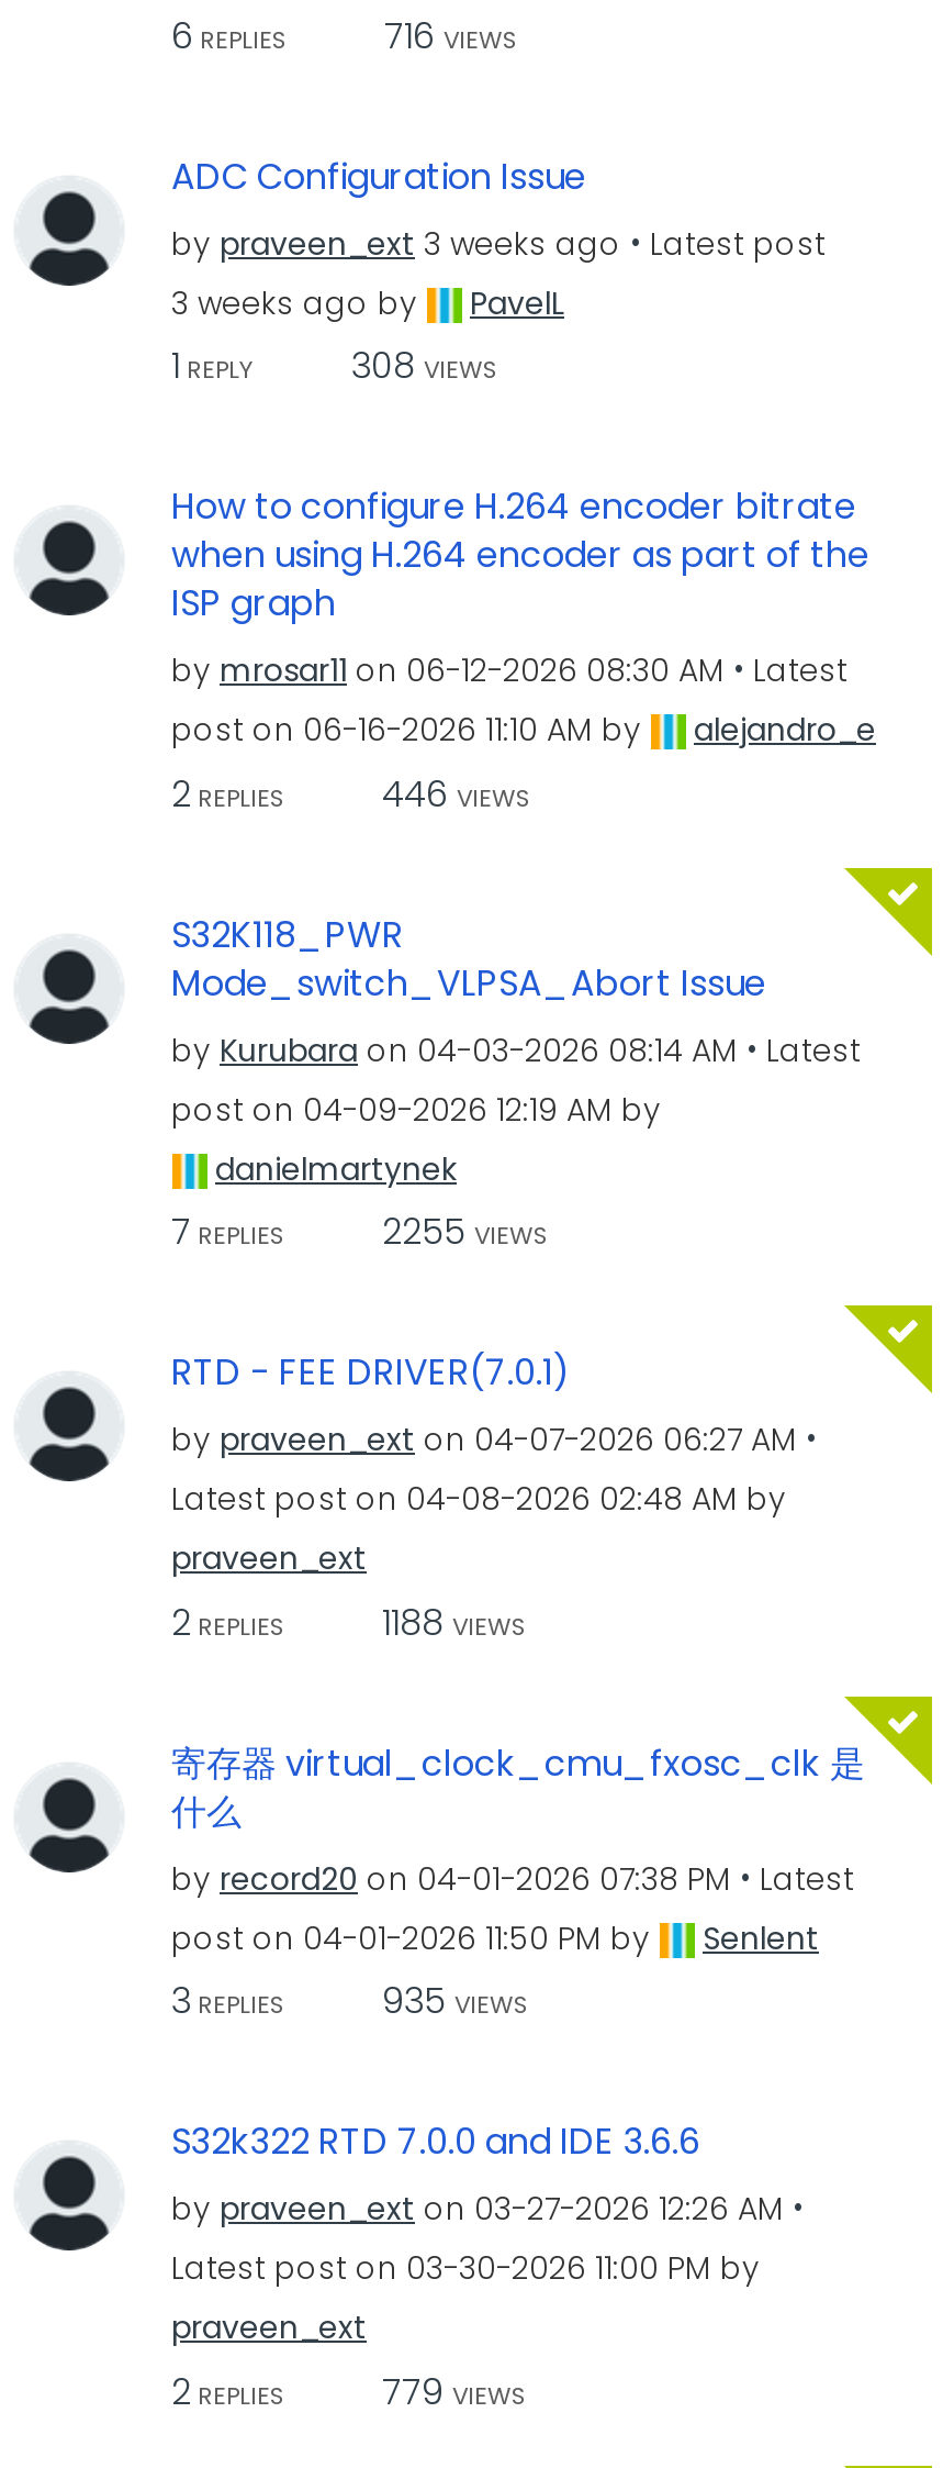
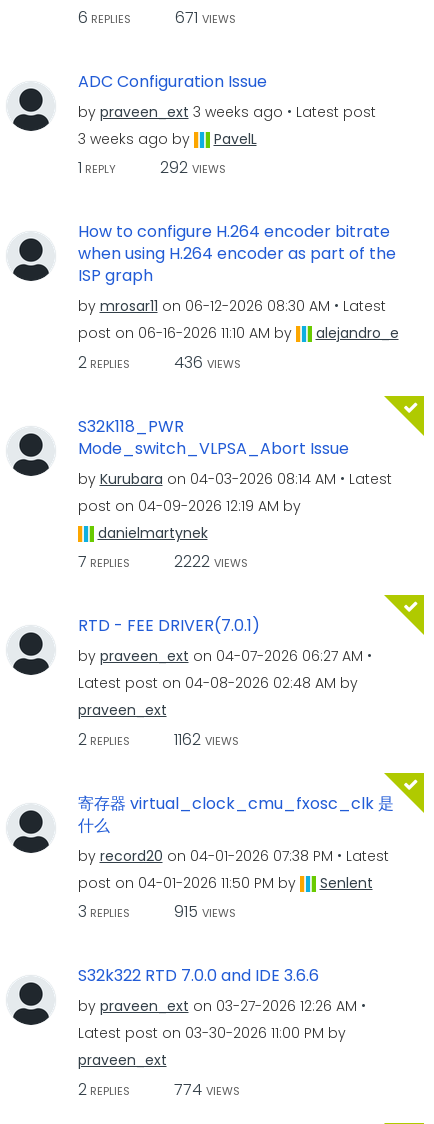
- 6 REPLIES 716 VIEWS
+ 6 REPLIES 671 VIEWS

- 1 REPLY 308 VIEWS
+ 1 REPLY 292 VIEWS

- 2 REPLIES 446 VIEWS
+ 2 REPLIES 436 VIEWS

- 7 REPLIES 2255 VIEWS
+ 7 REPLIES 2222 VIEWS

- 2 REPLIES 1188 VIEWS
+ 2 REPLIES 1162 VIEWS

- 3 REPLIES 935 VIEWS
+ 3 REPLIES 915 VIEWS

- 2 REPLIES 779 VIEWS
+ 2 REPLIES 774 VIEWS
